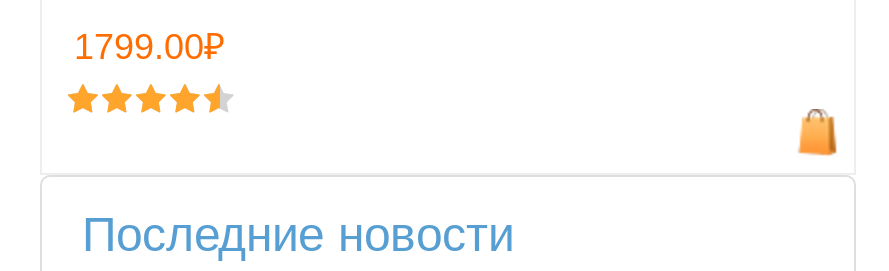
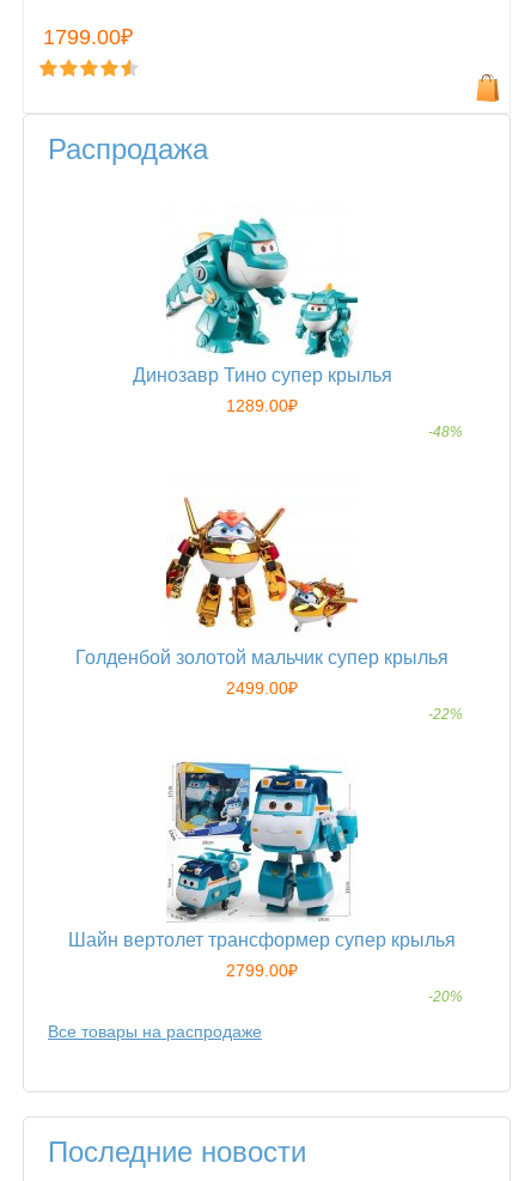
+ Распродажа

+ [image]
+ Шайн вертолет трансформер супер крылья
+ 2799.00₽
+ -20%
+ Все товары на распродаже

+ [image]
+ Голденбой золотой мальчик супер крылья
+ 2499.00₽
+ -22%

+ [image]
+ Динозавр Тино супер крылья
+ 1289.00₽
+ -48%
